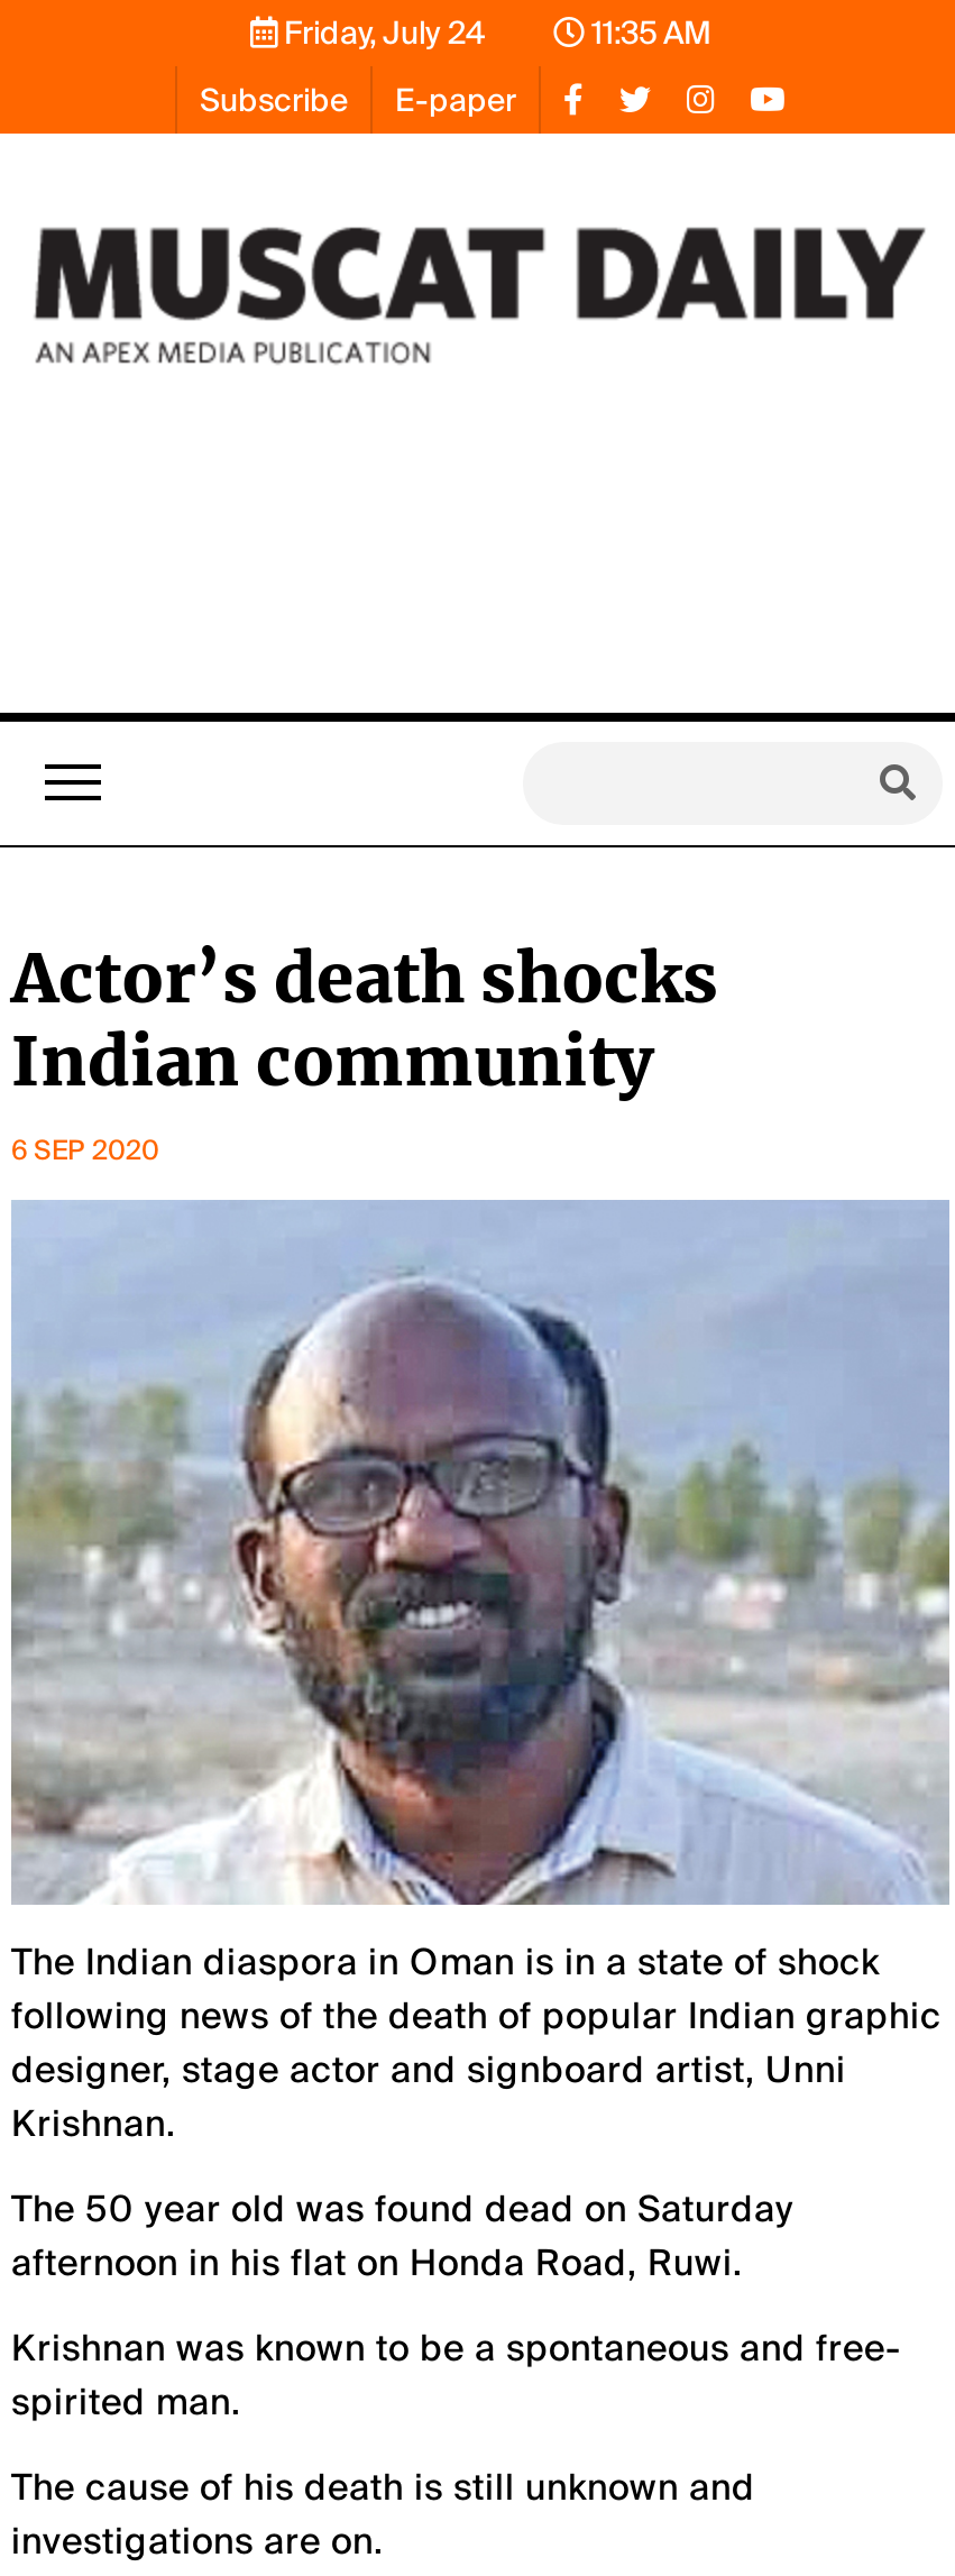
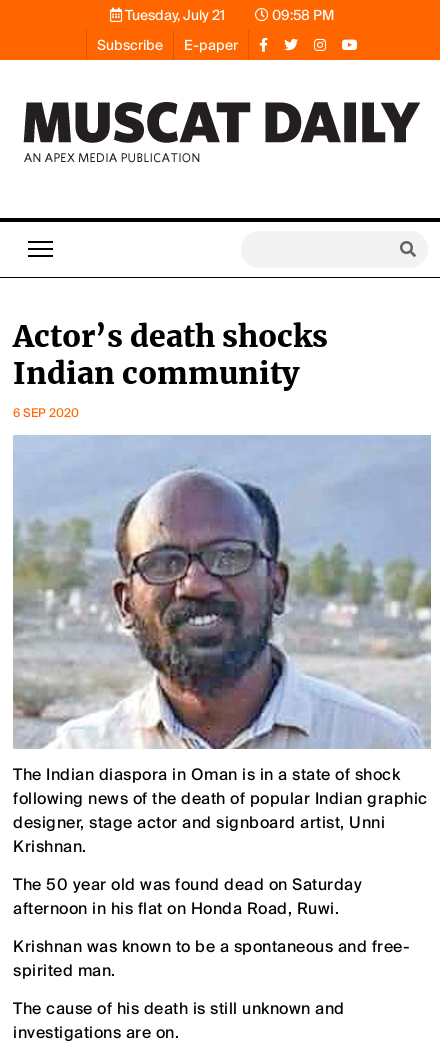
- Friday, July 24
- 11:35 AM
+ Tuesday, July 21
+ 09:58 PM
